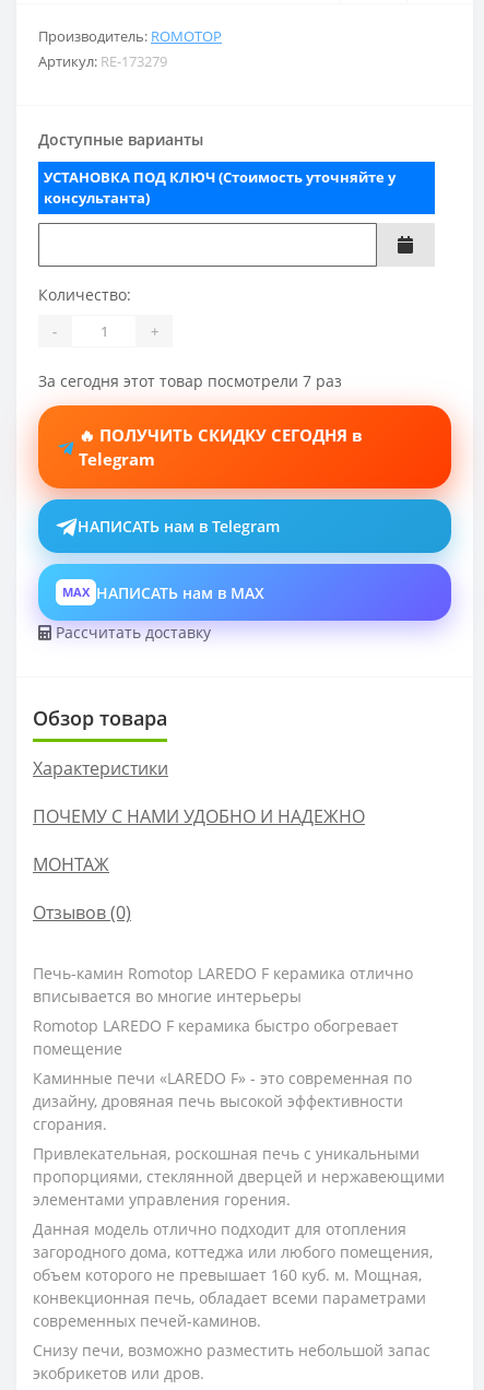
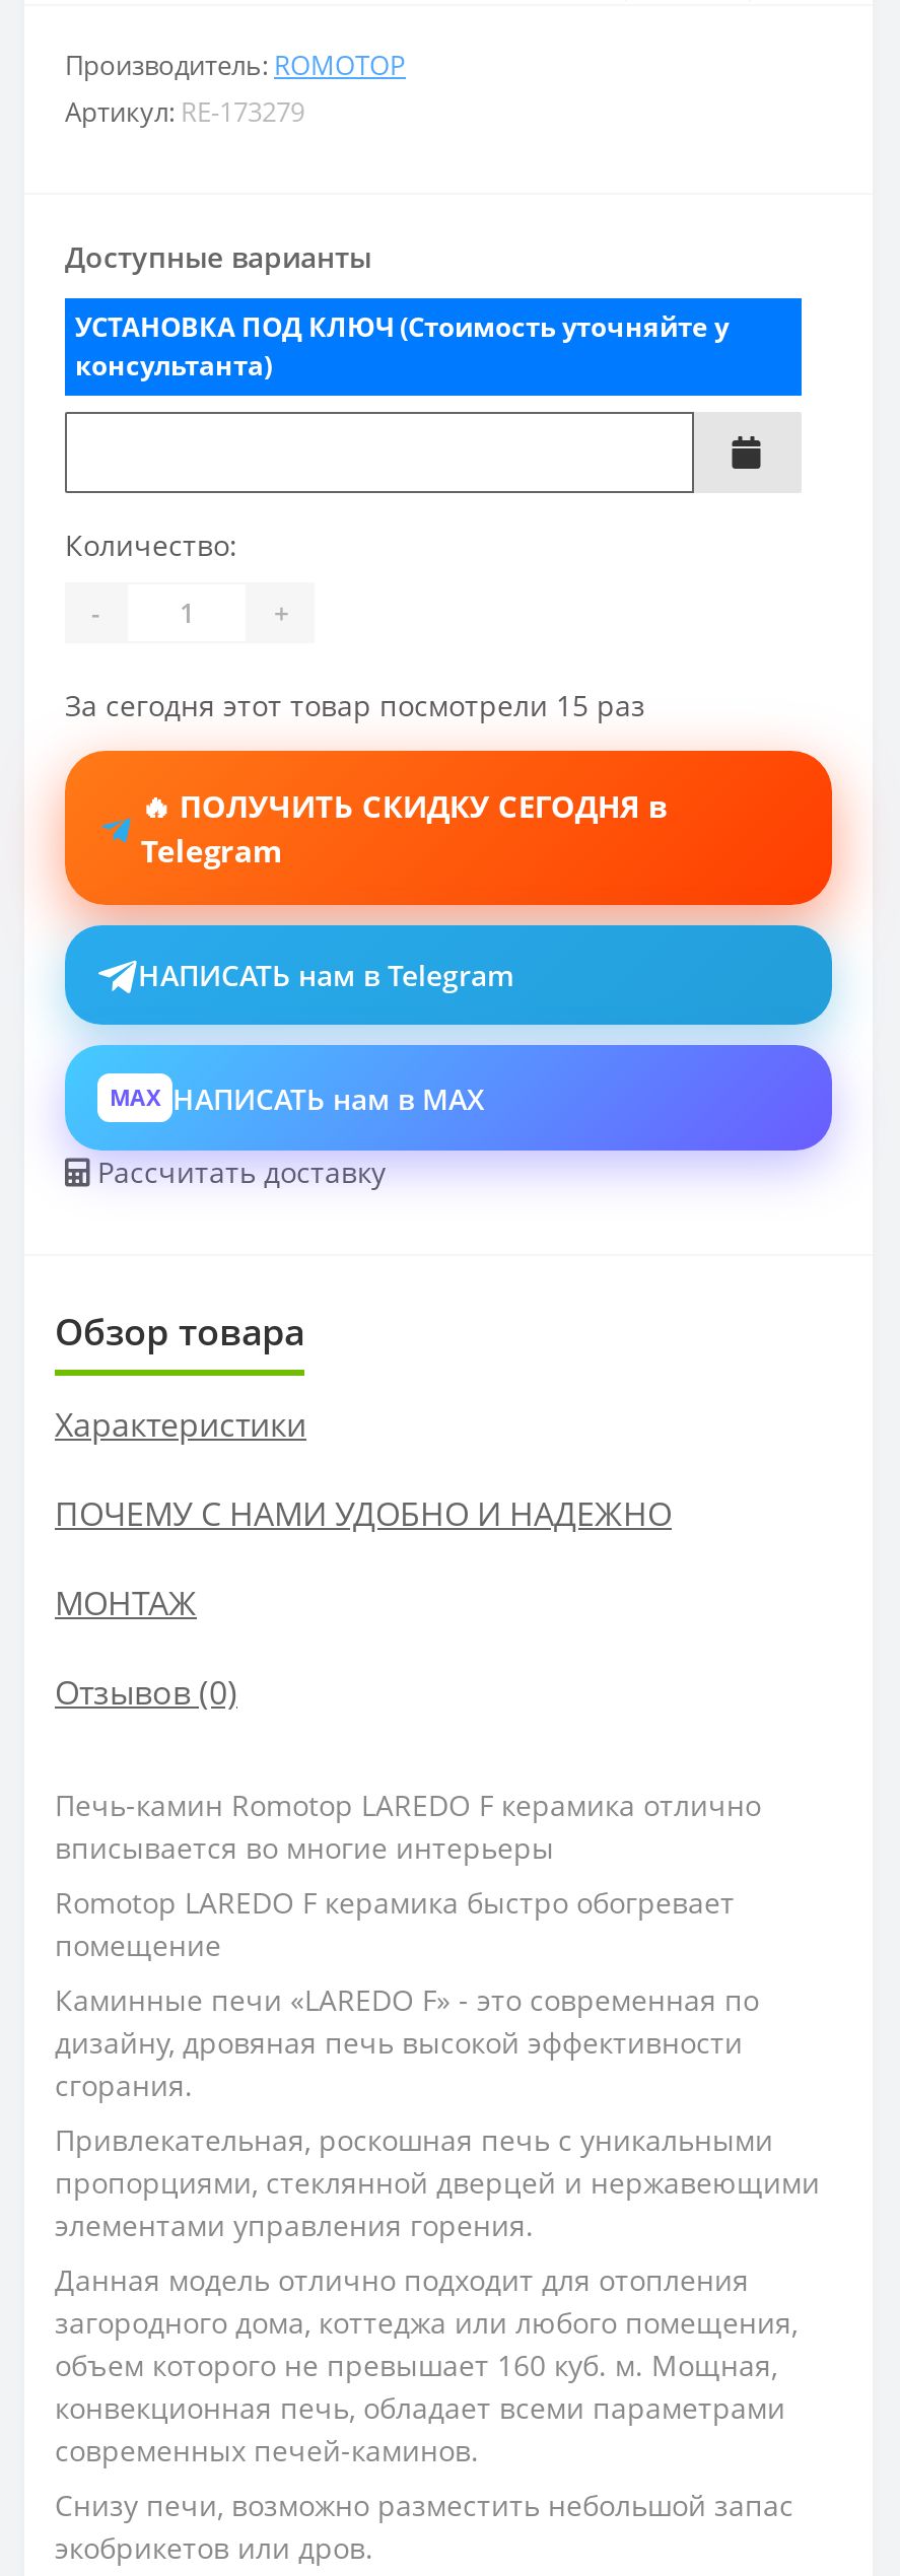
- За сегодня этот товар посмотрели 7 раз
+ За сегодня этот товар посмотрели 15 раз
